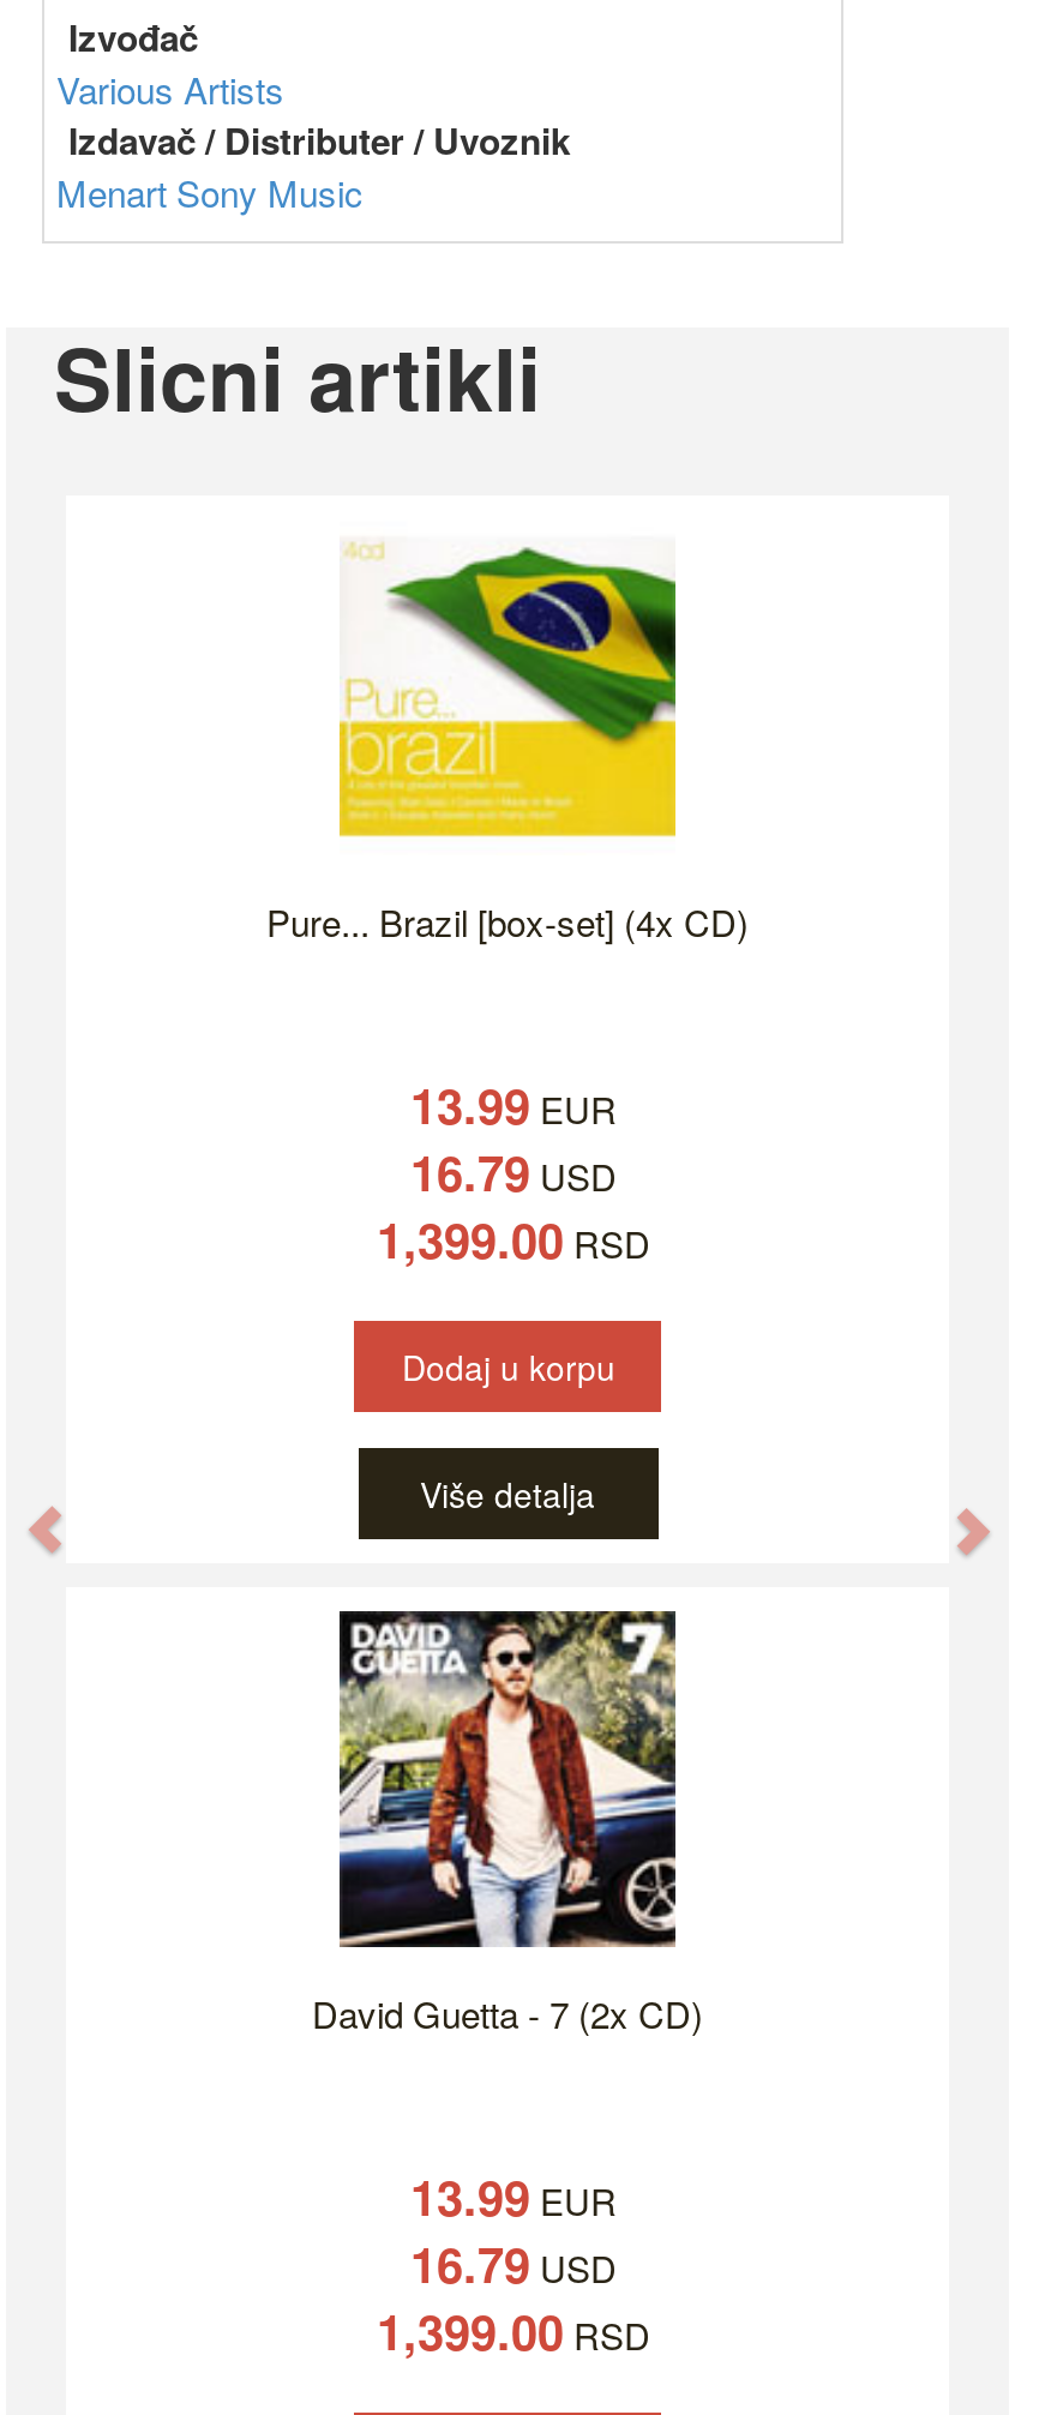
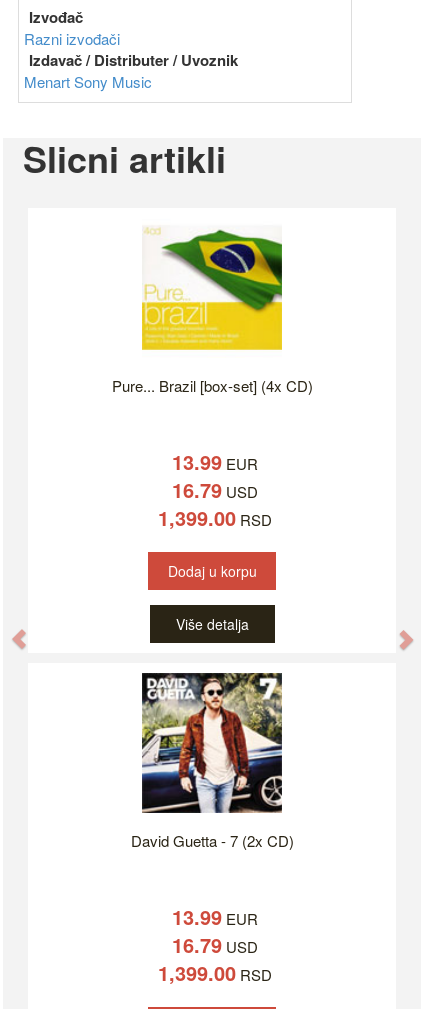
- Various Artists
+ Razni izvođači
